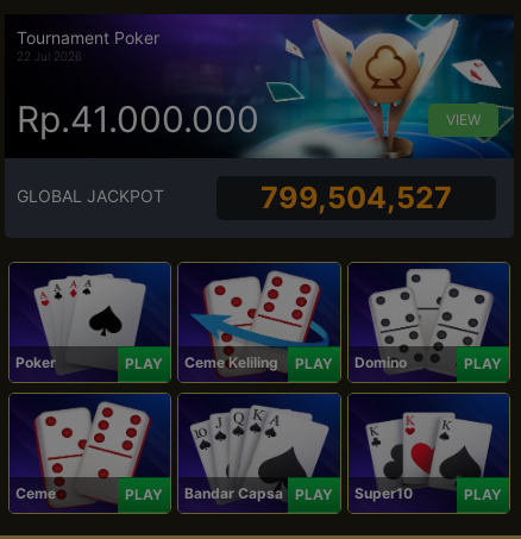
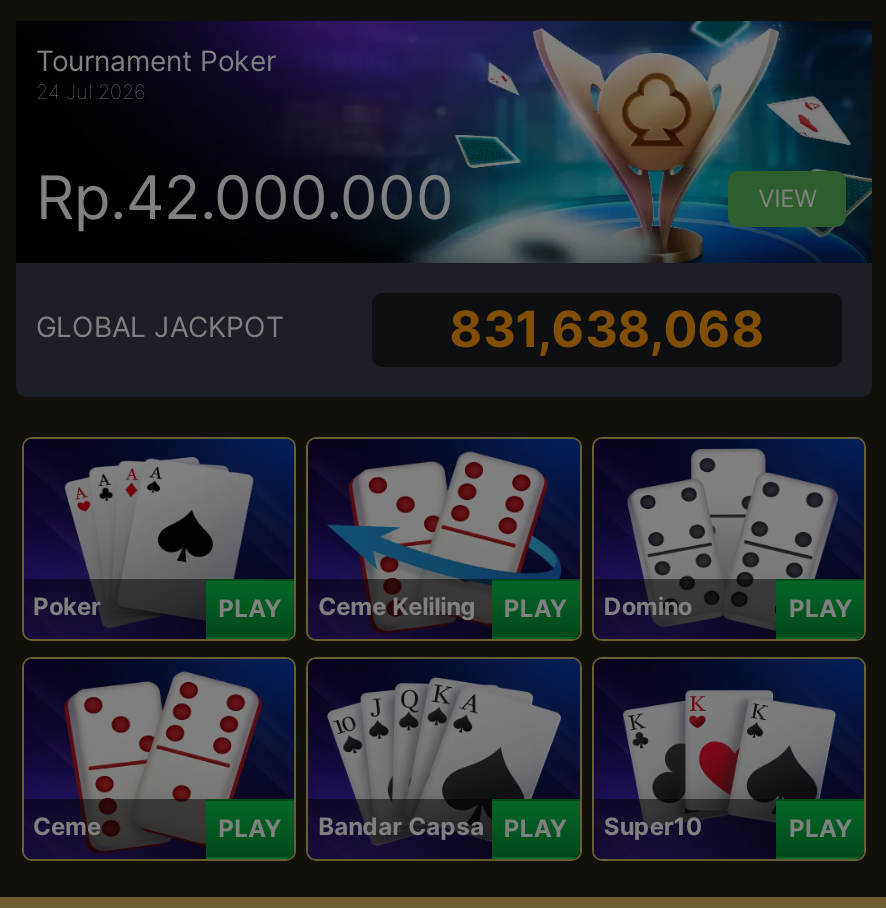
- 22 Jul 2026
+ 24 Jul 2026

- Rp.41.000.000
+ Rp.42.000.000

- 799,504,527
+ 831,638,068
